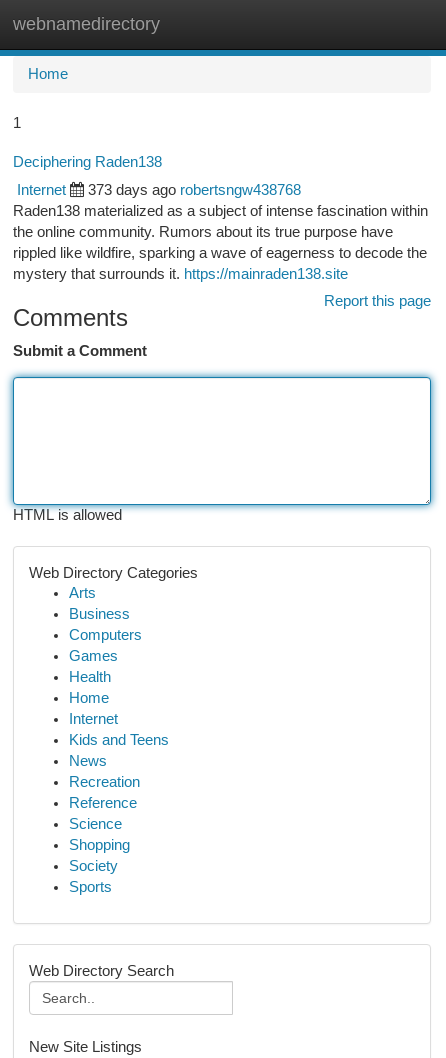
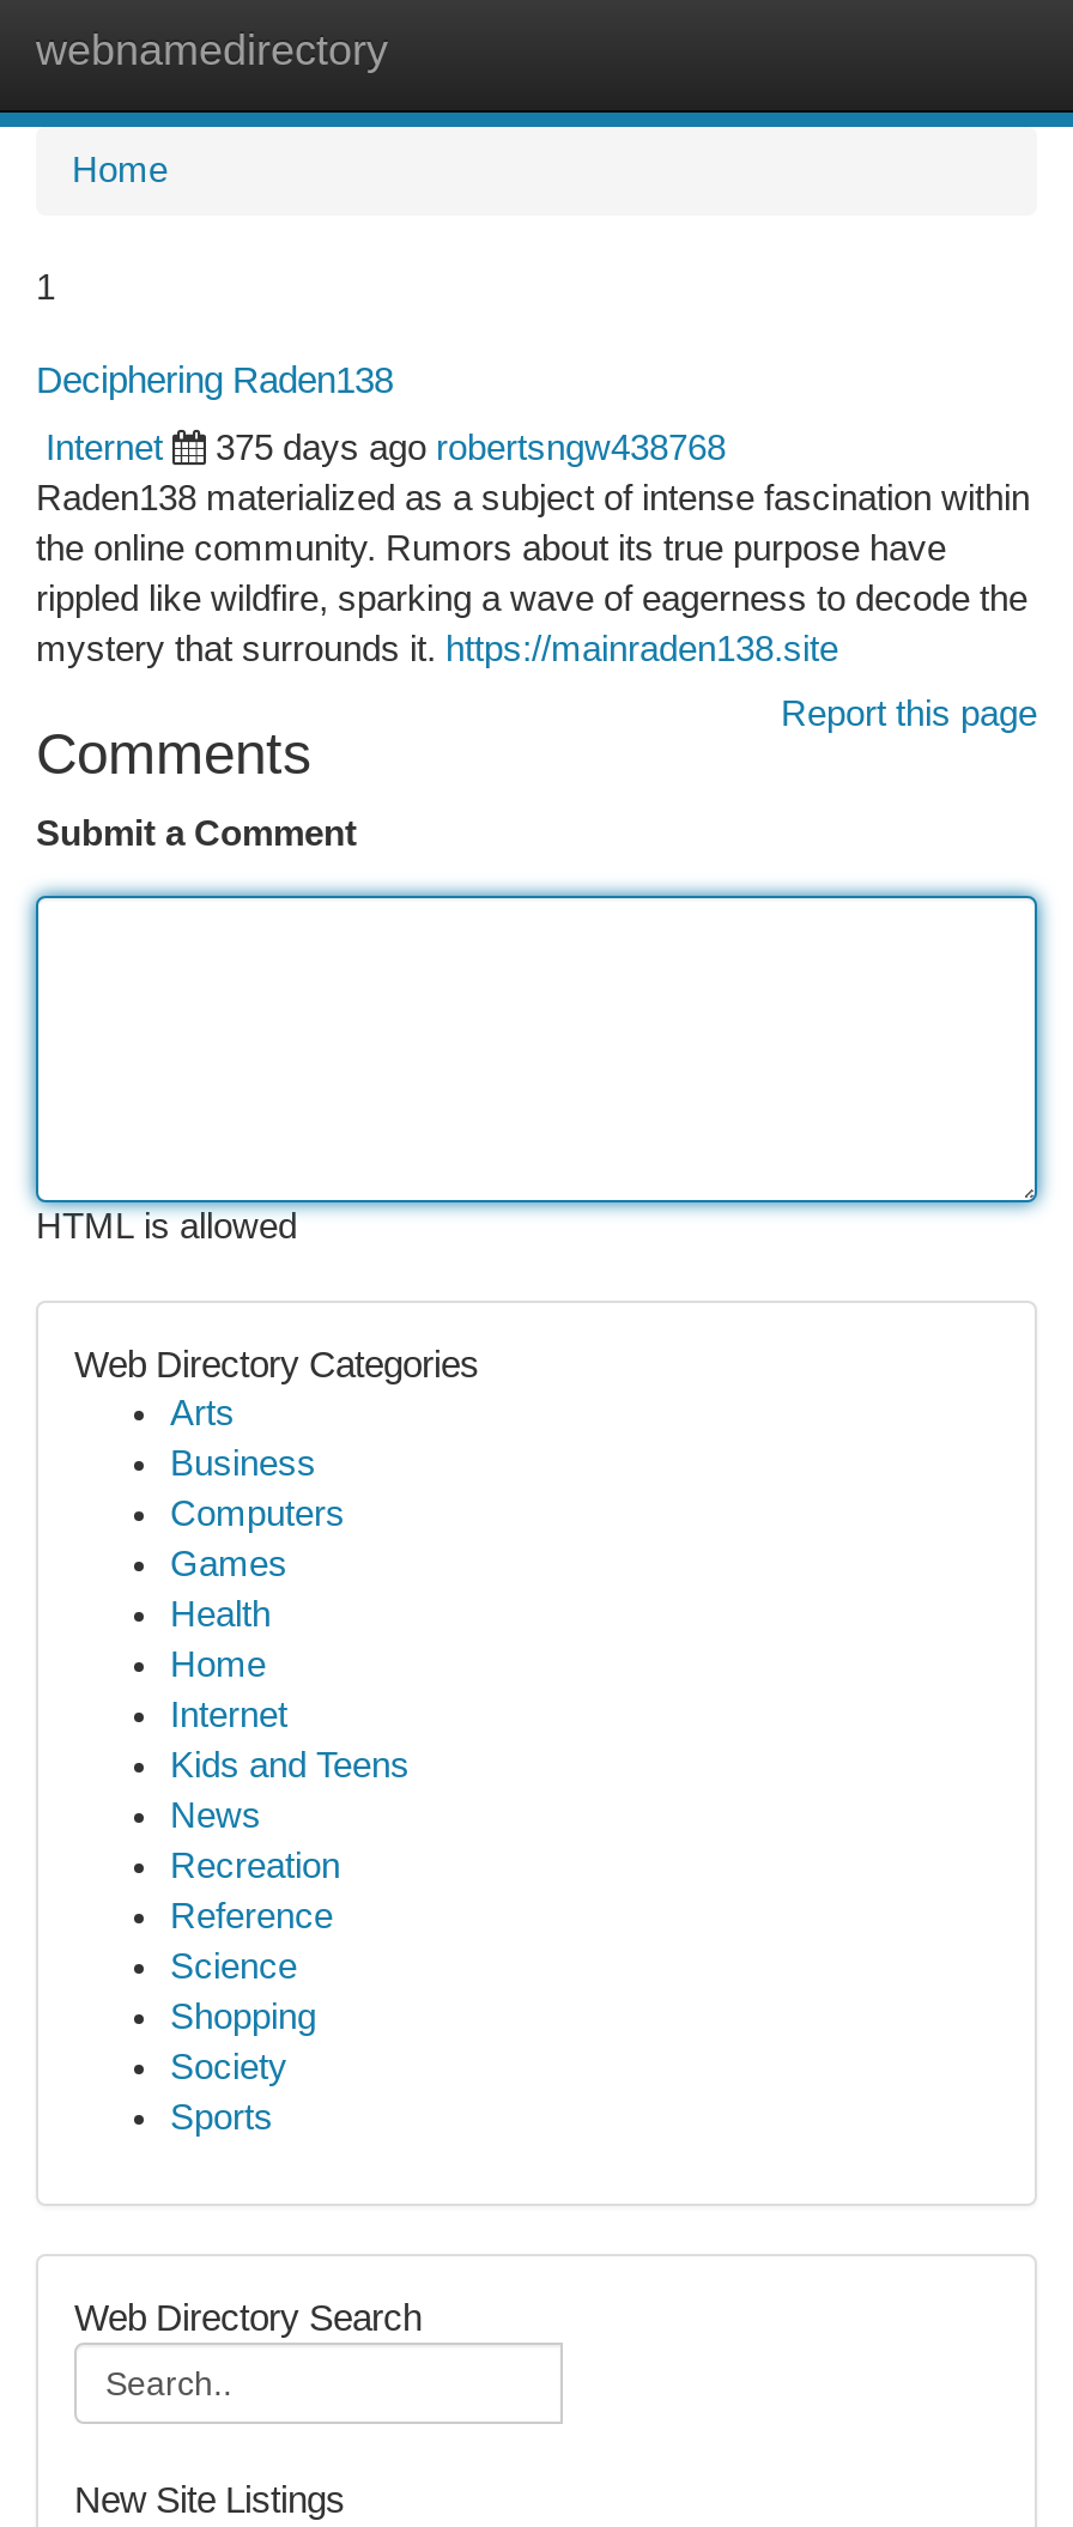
- 373 days ago robertsngw438768
+ 375 days ago robertsngw438768
